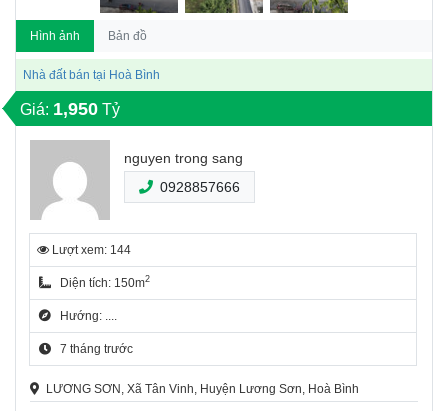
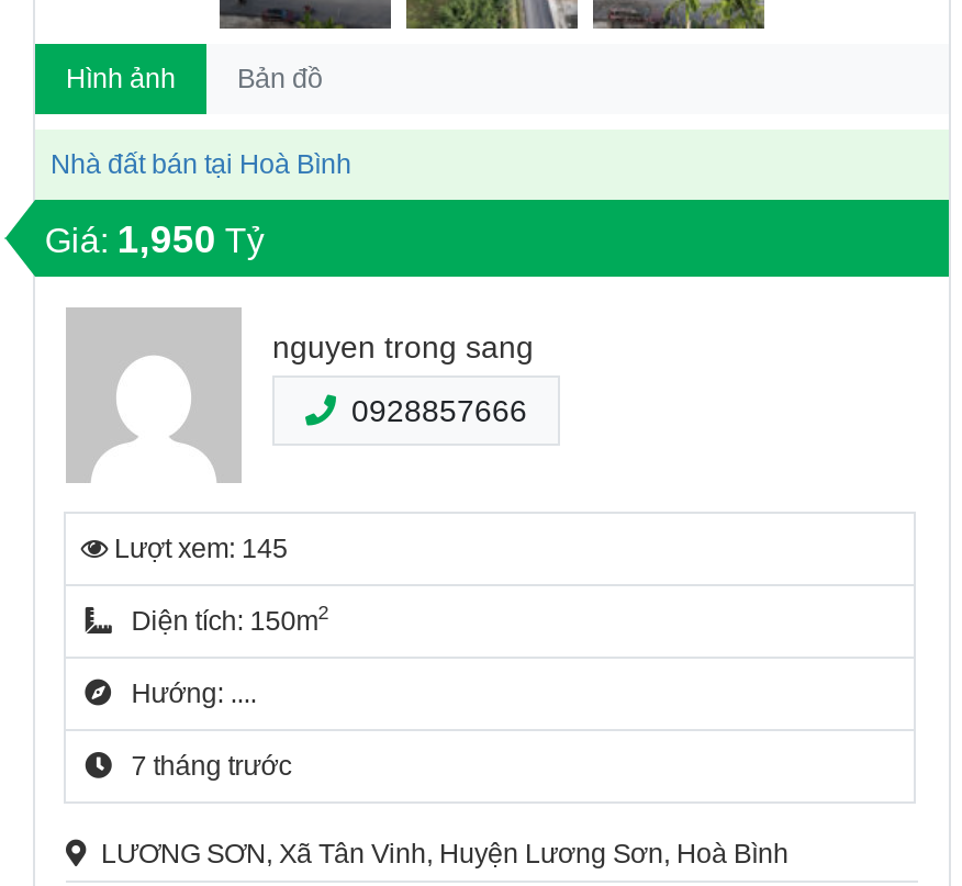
- Lượt xem: 144
+ Lượt xem: 145
